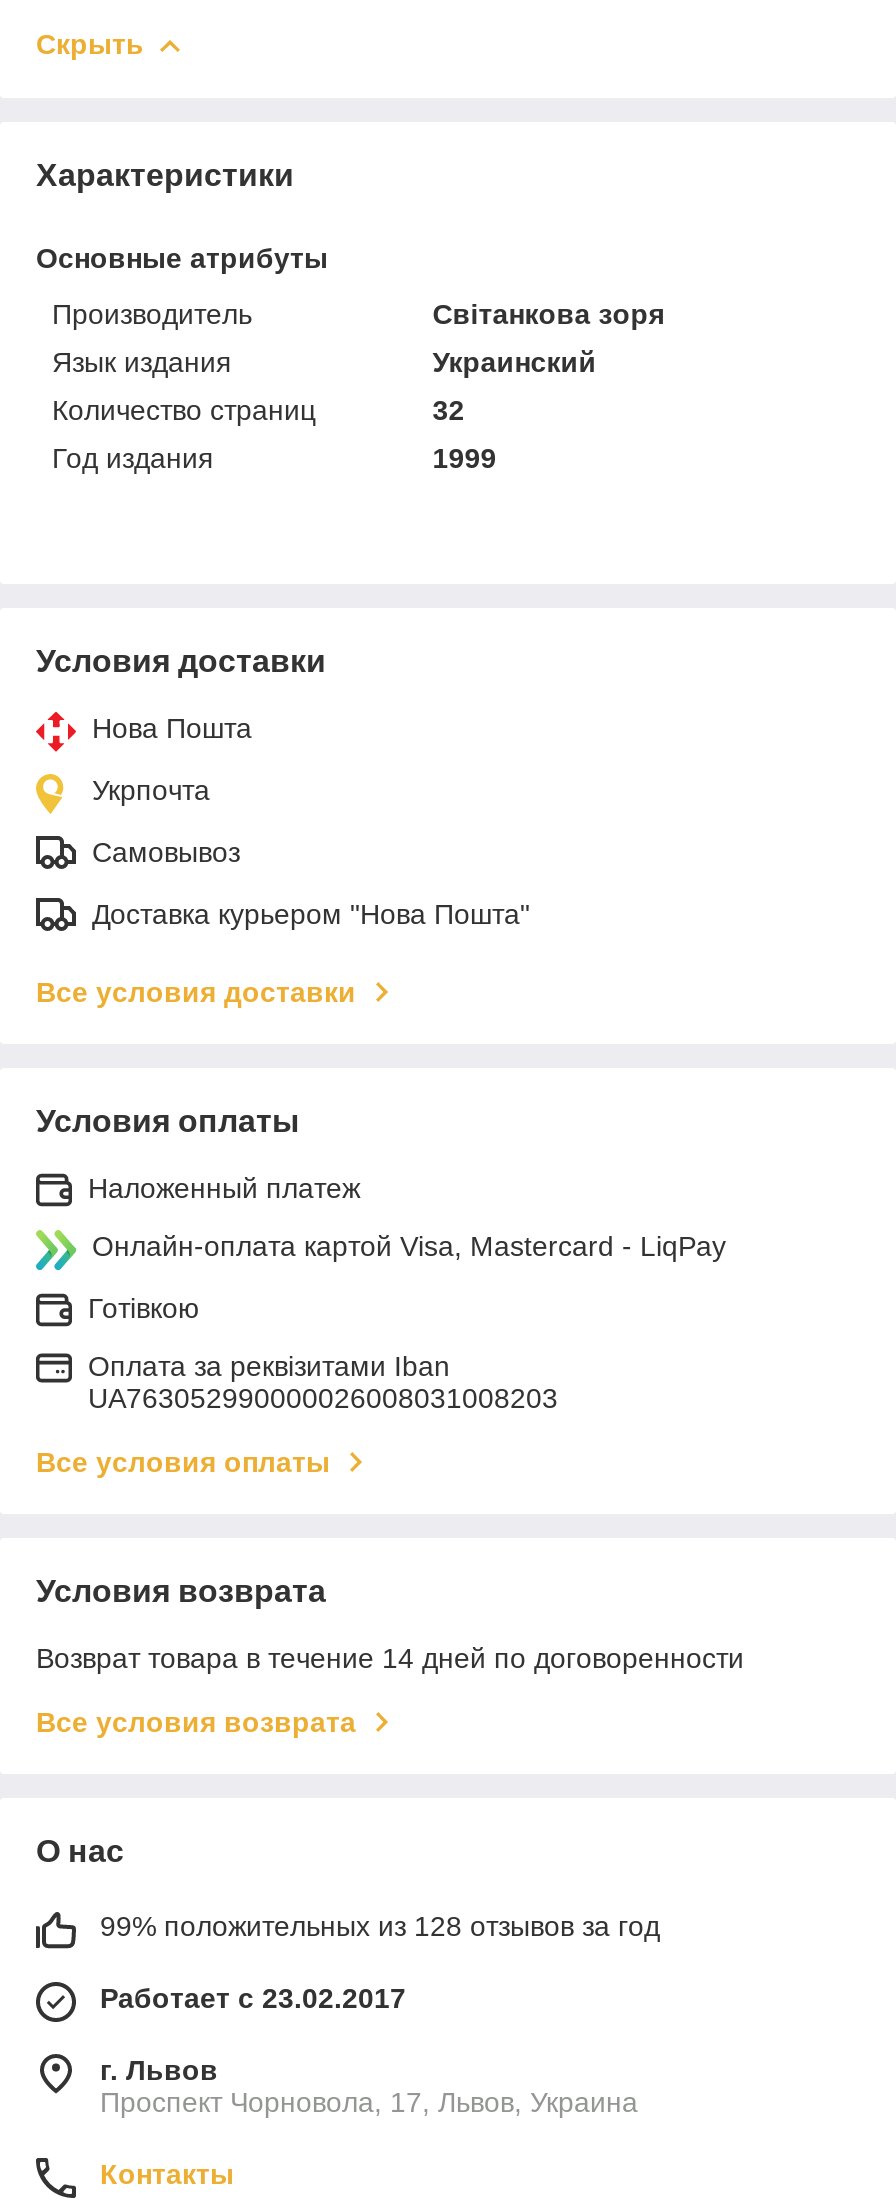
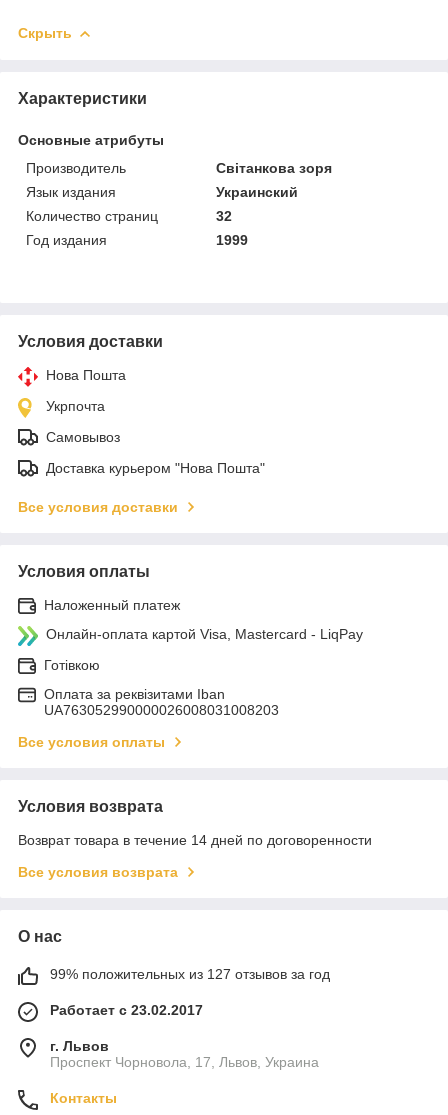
- 99% положительных из 128 отзывов за год
+ 99% положительных из 127 отзывов за год
